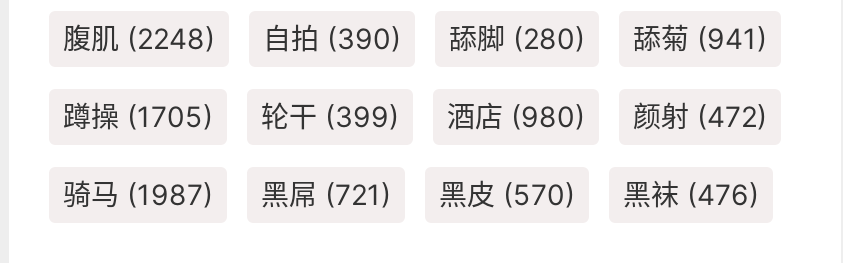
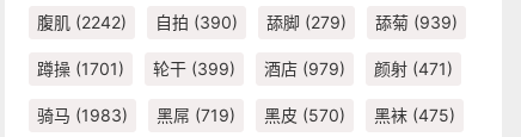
- 腹肌(2248)
+ 腹肌(2242)

- 舔脚(280)
+ 舔脚(279)

- 舔菊(941)
+ 舔菊(939)

- 蹲操(1705)
+ 蹲操(1701)

- 酒店(980)
+ 酒店(979)

- 颜射(472)
+ 颜射(471)

- 骑马(1987)
+ 骑马(1983)

- 黑屌(721)
+ 黑屌(719)

- 黑袜(476)
+ 黑袜(475)
